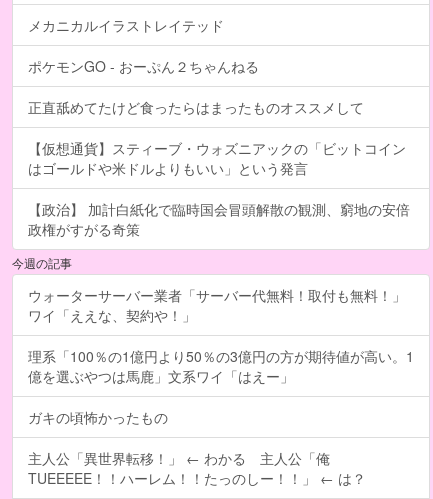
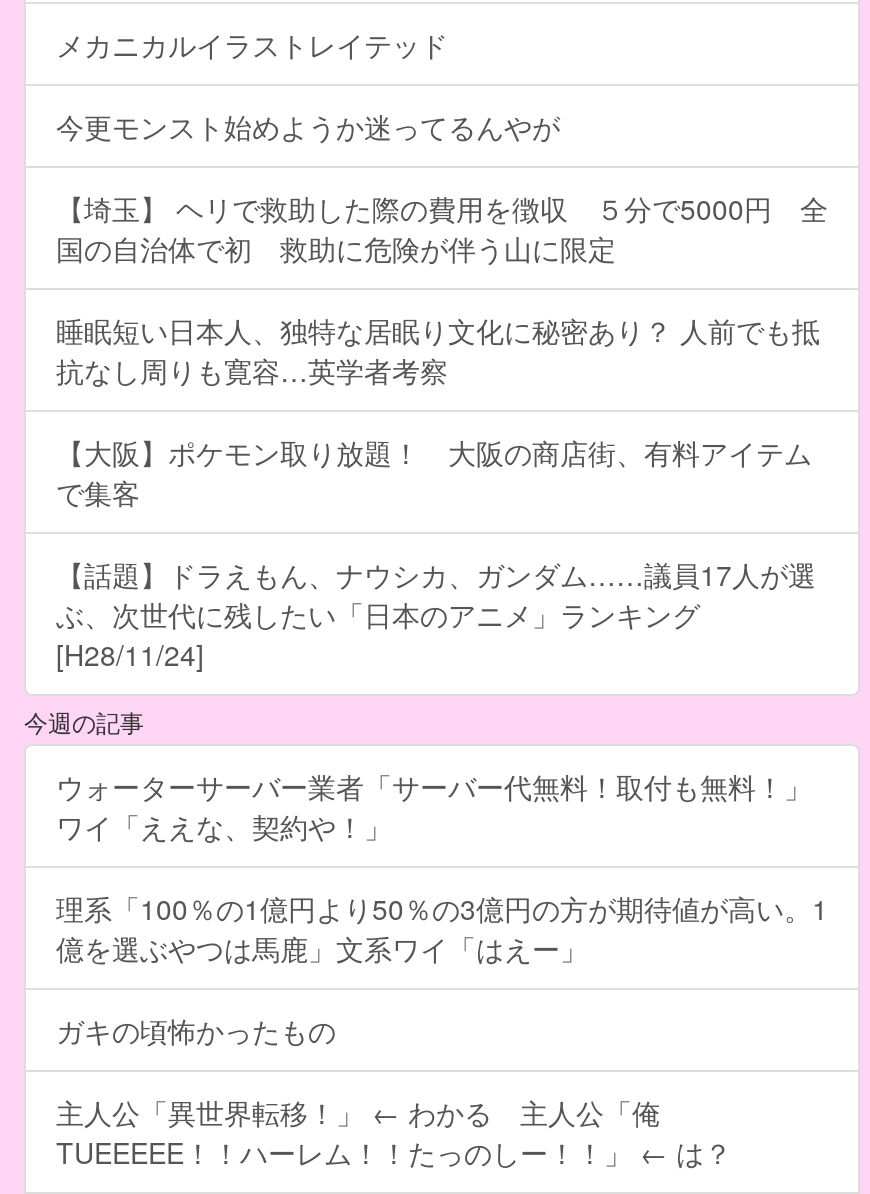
- ポケモンGO - おーぷん２ちゃんねる
- 正直舐めてたけど食ったらはまったものオススメして
- 【仮想通貨】スティーブ・ウォズニアックの「ビットコイン
- はゴールドや米ドルよりもいい」という発言
- 【政治】 加計白紙化で臨時国会冒頭解散の観測、窮地の安倍
- 政権がすがる奇策
+ 今更モンスト始めようか迷ってるんやが
+ 【埼玉】 ヘリで救助した際の費用を徴収 ５分で5000円 全
+ 国の自治体で初 救助に危険が伴う山に限定
+ 睡眠短い日本人、独特な居眠り文化に秘密あり？ 人前でも抵
+ 抗なし周りも寛容…英学者考察
+ 【大阪】ポケモン取り放題！ 大阪の商店街、有料アイテム
+ で集客
+ 【話題】ドラえもん、ナウシカ、ガンダム……議員17人が選
+ ぶ、次世代に残したい「日本のアニメ」ランキング
+ [H28/11/24]
